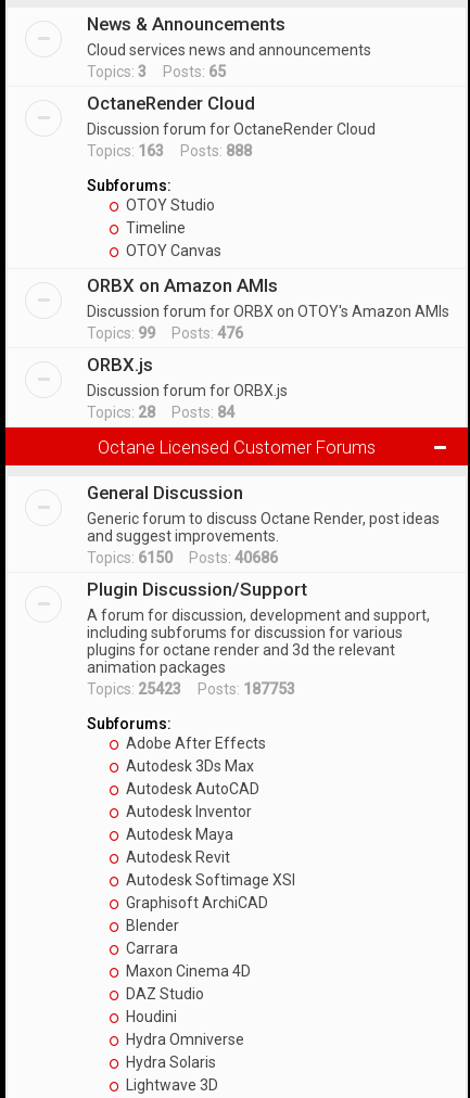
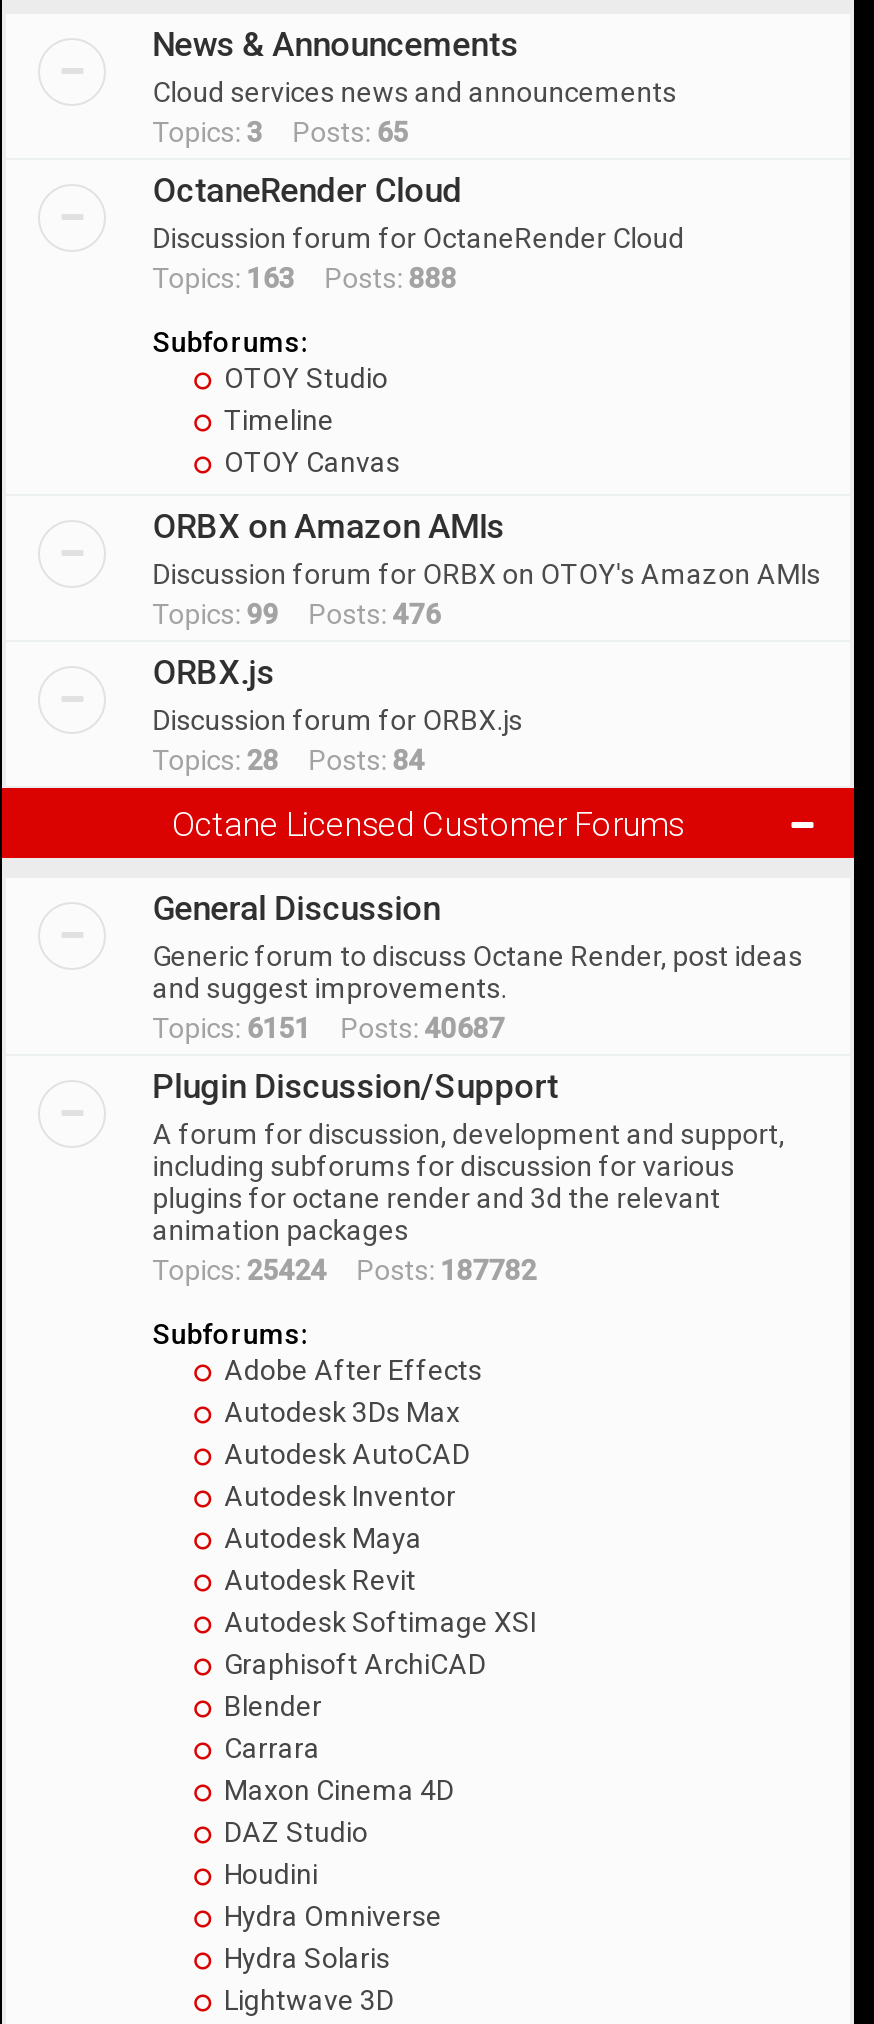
- Topics: 6150 Posts: 40686
+ Topics: 6151 Posts: 40687

- Topics: 25423 Posts: 187753
+ Topics: 25424 Posts: 187782
